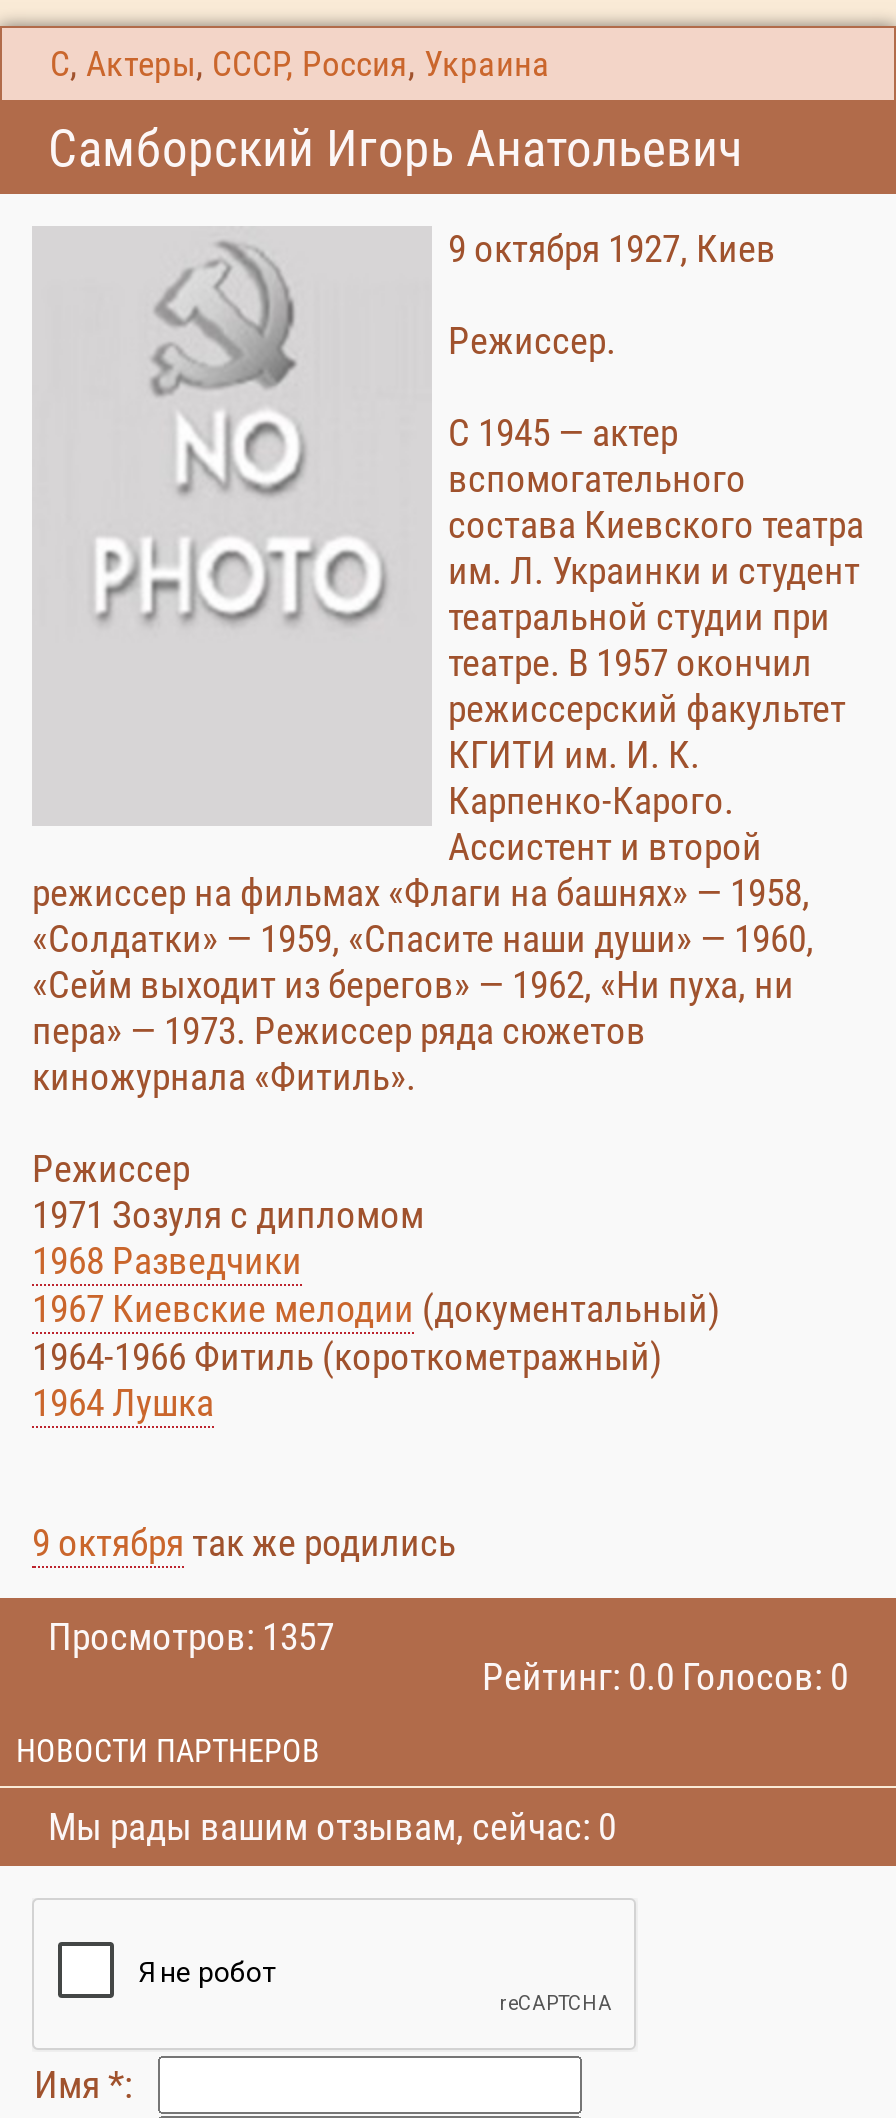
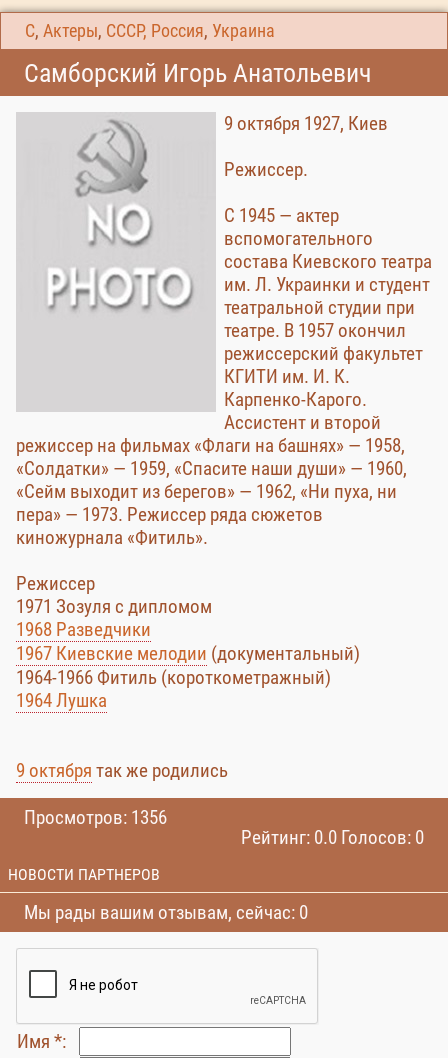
- Просмотров: 1357
+ Просмотров: 1356
